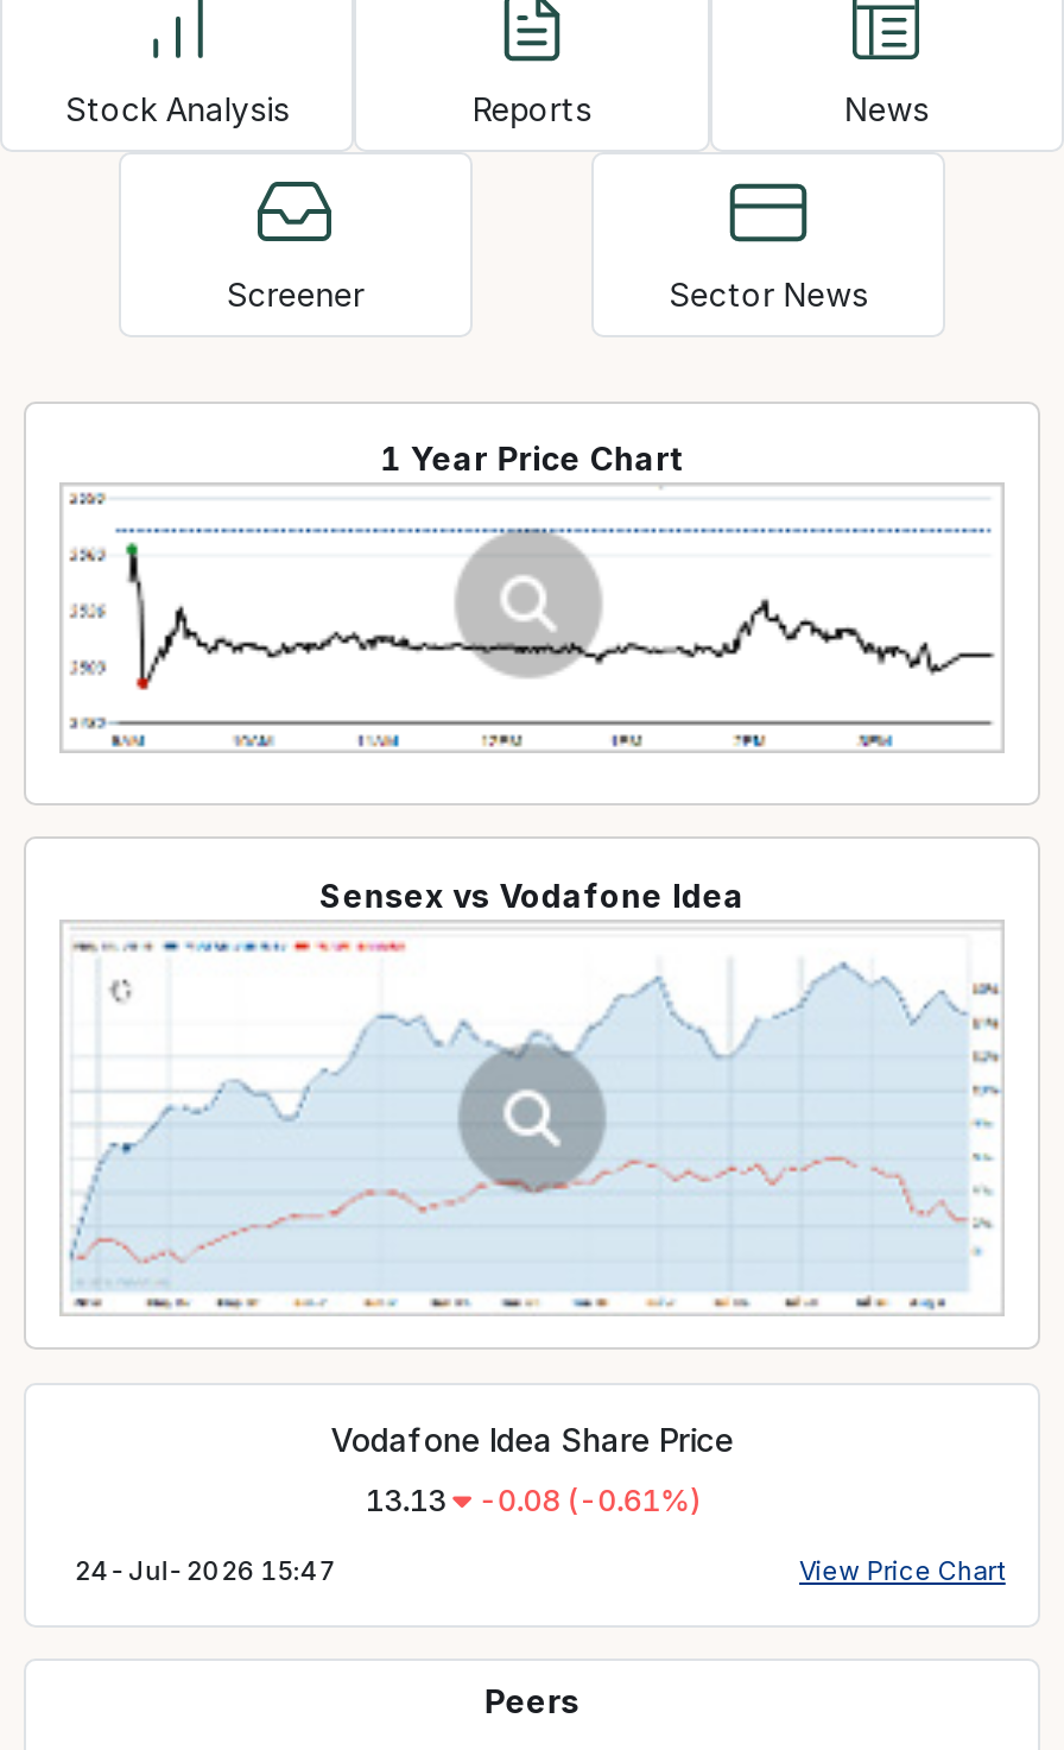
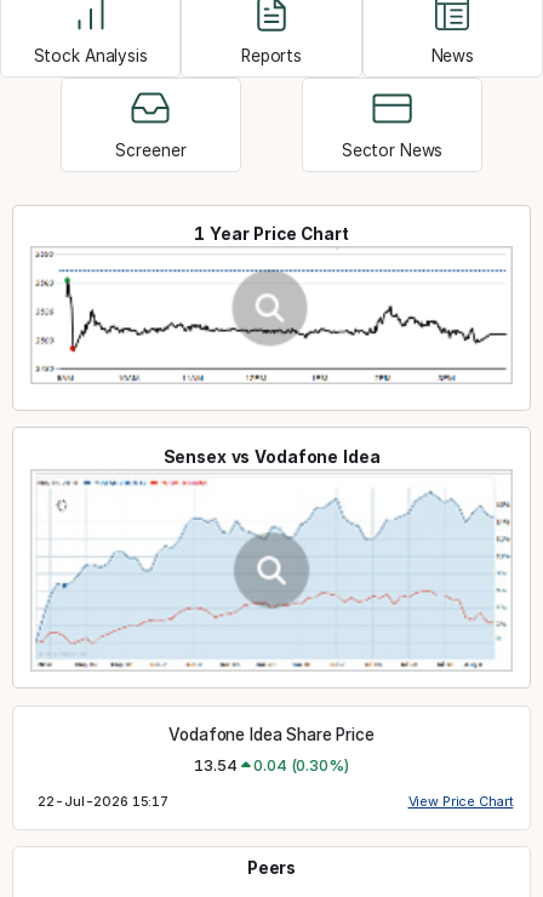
- 13.13
- -0.08 (-0.61%)
+ 13.54
+ 0.04 (0.30%)

- 24-Jul-2026 15:47
+ 22-Jul-2026 15:17
